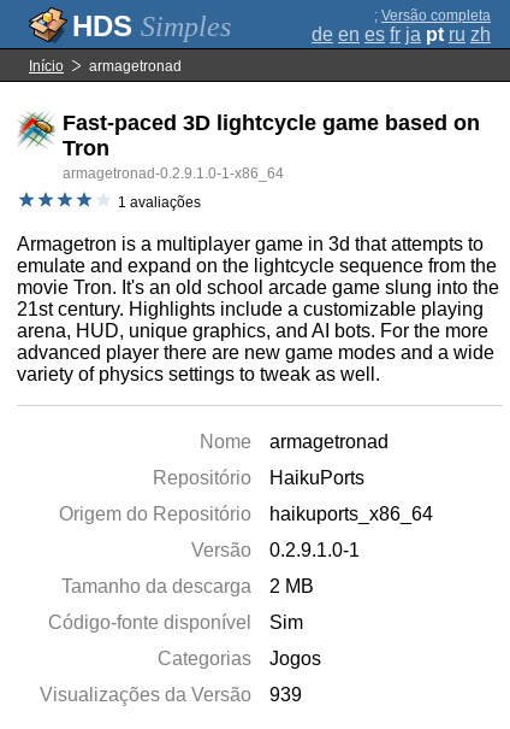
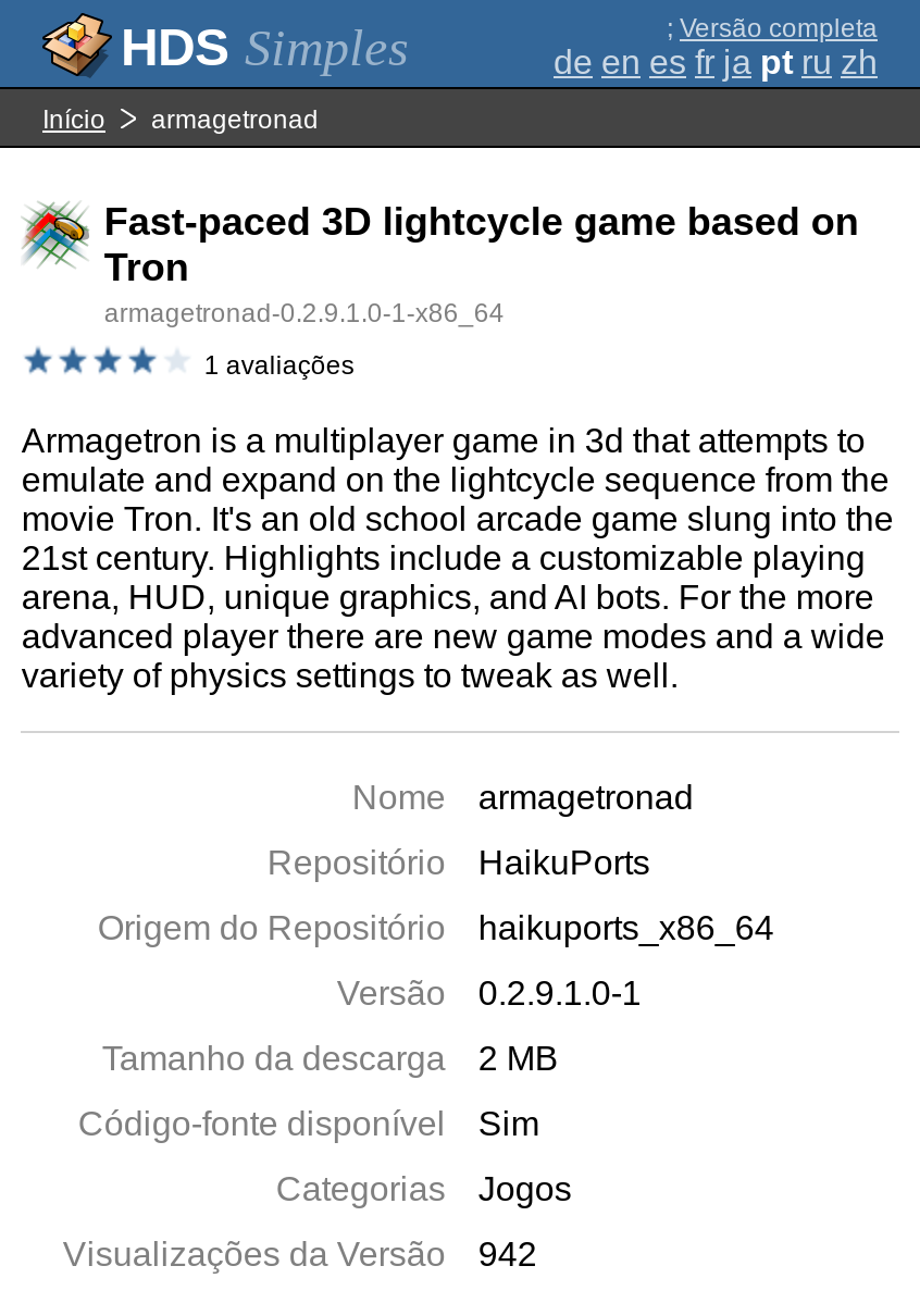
- Visualizações da Versão 939
+ Visualizações da Versão 942
